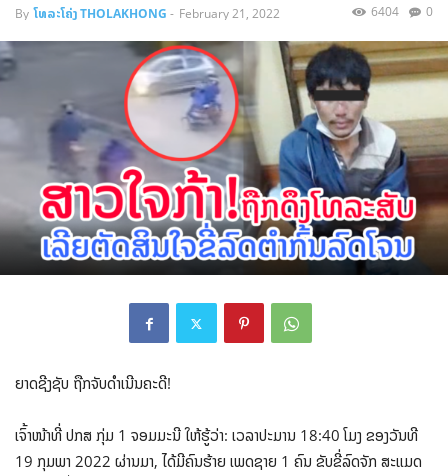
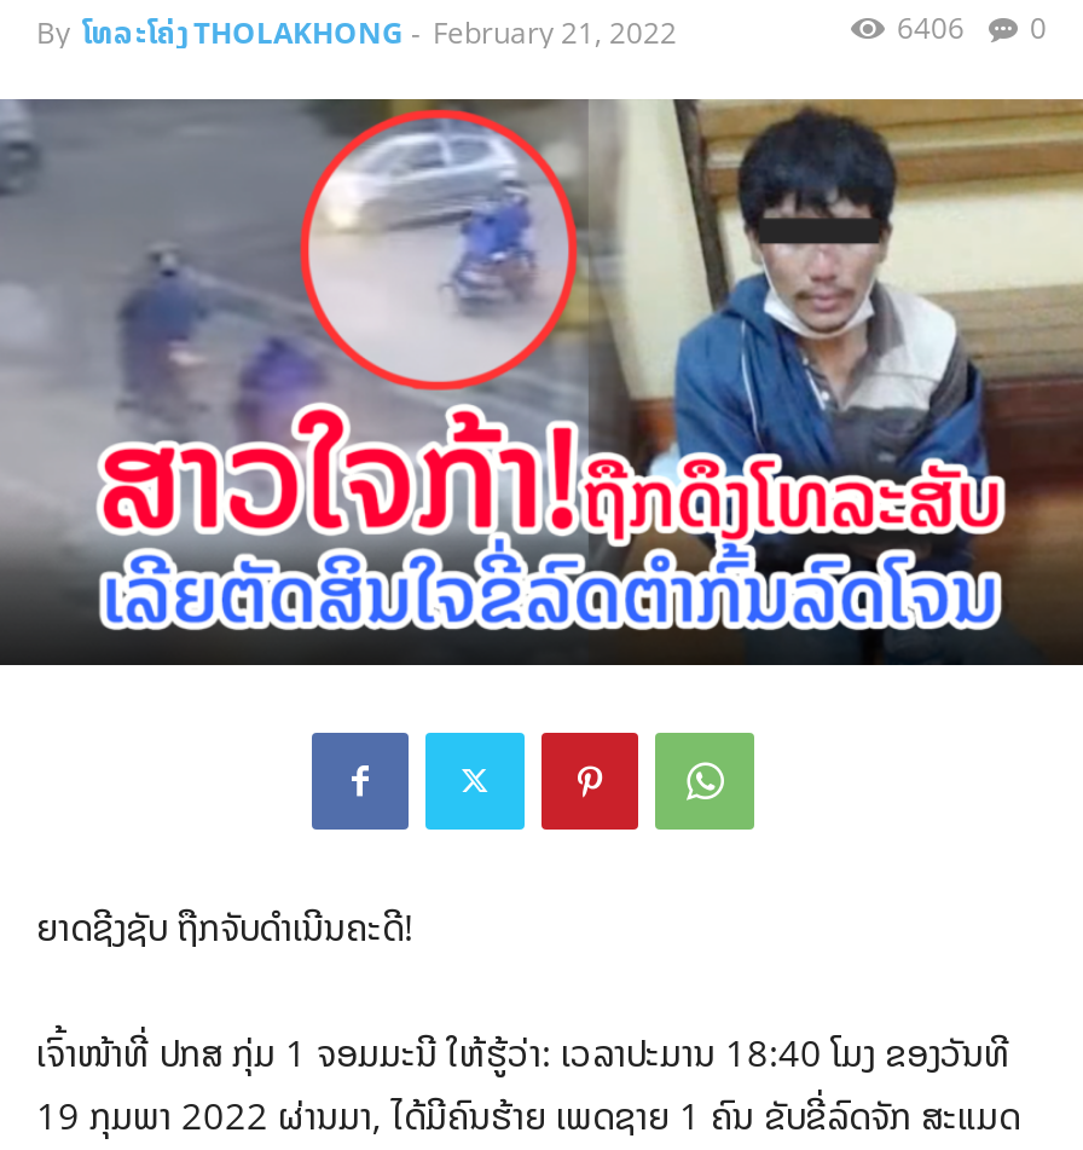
- 6404 0
+ 6406 0
